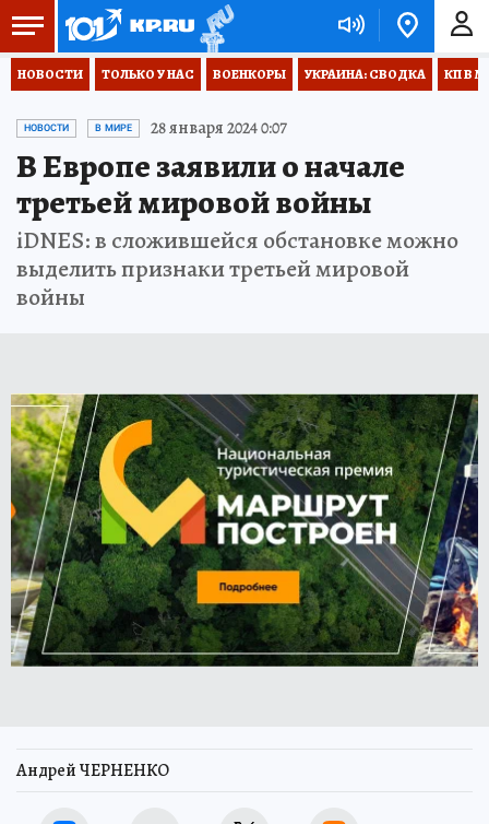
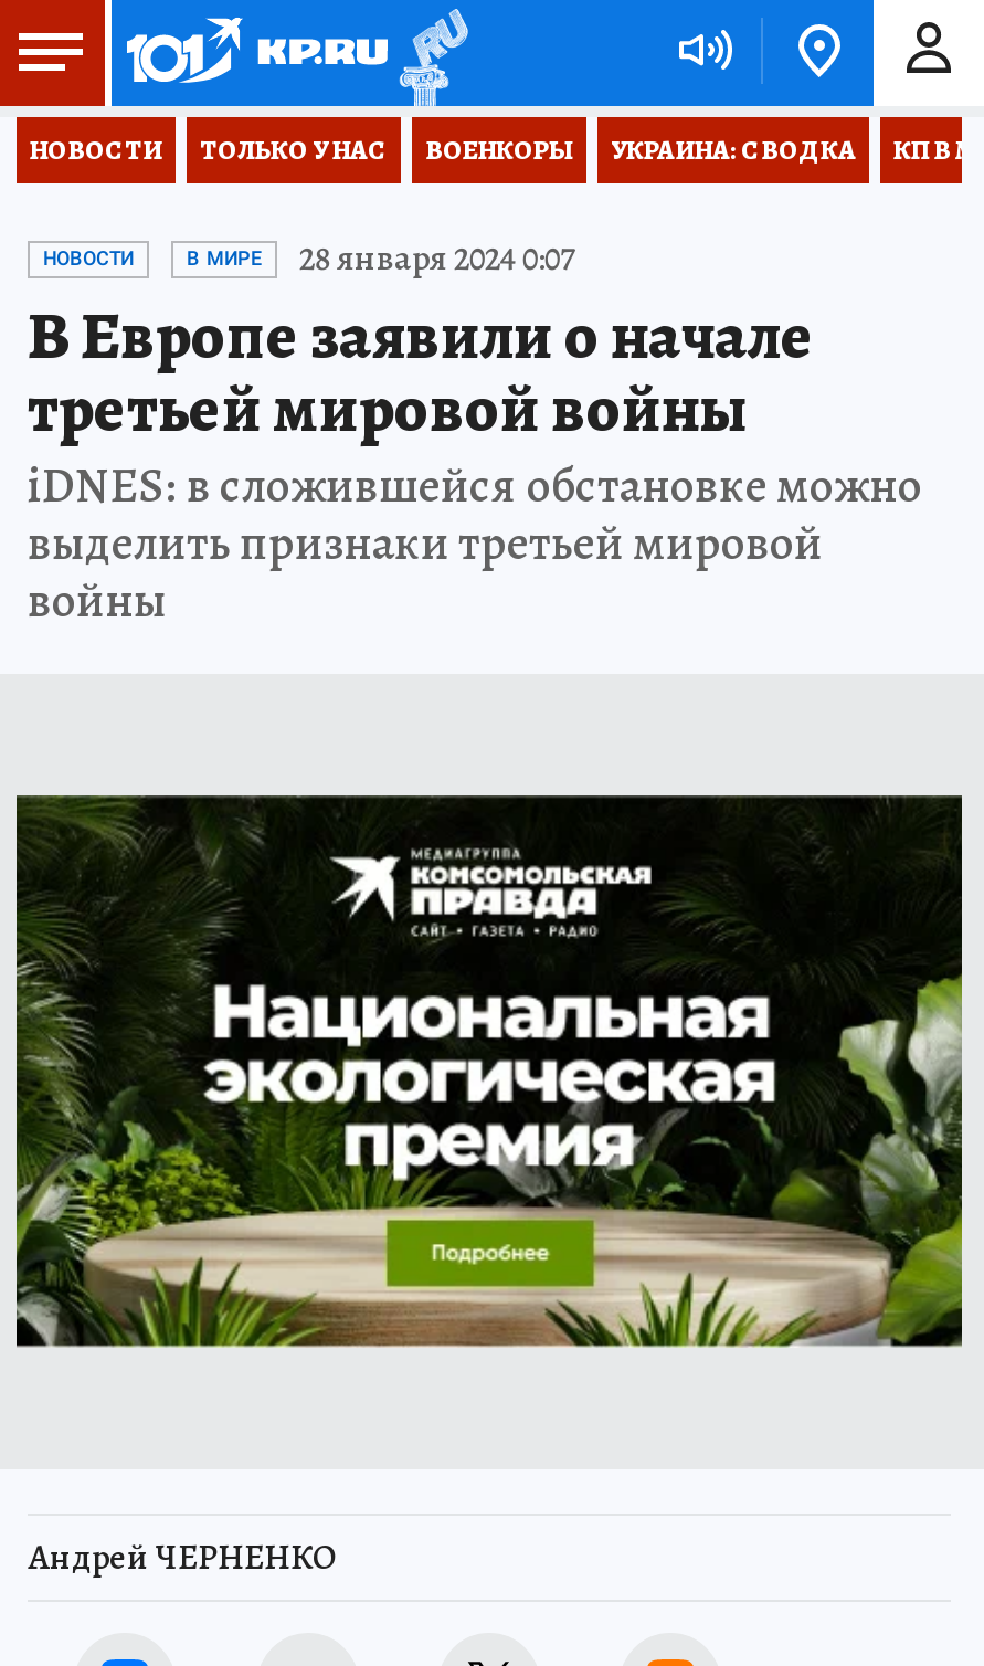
- [image]
+ [image]
